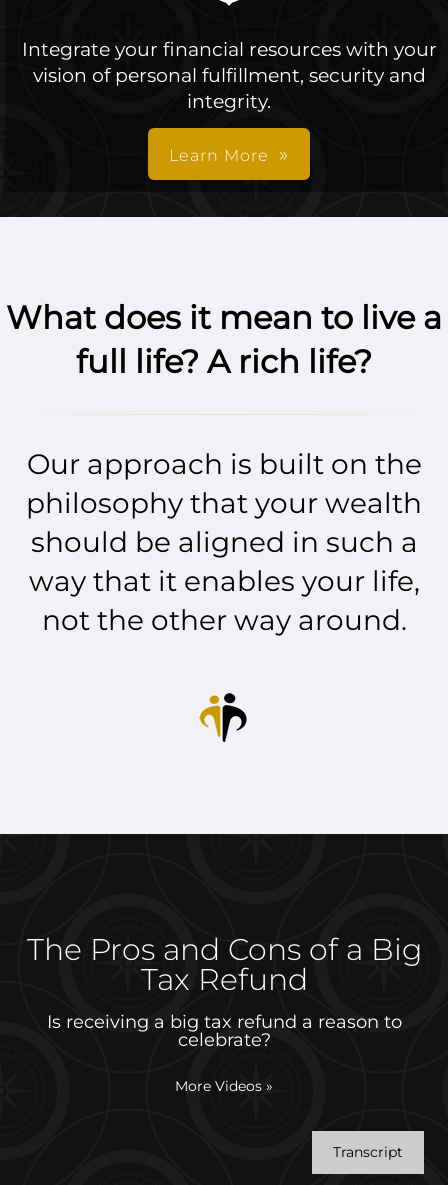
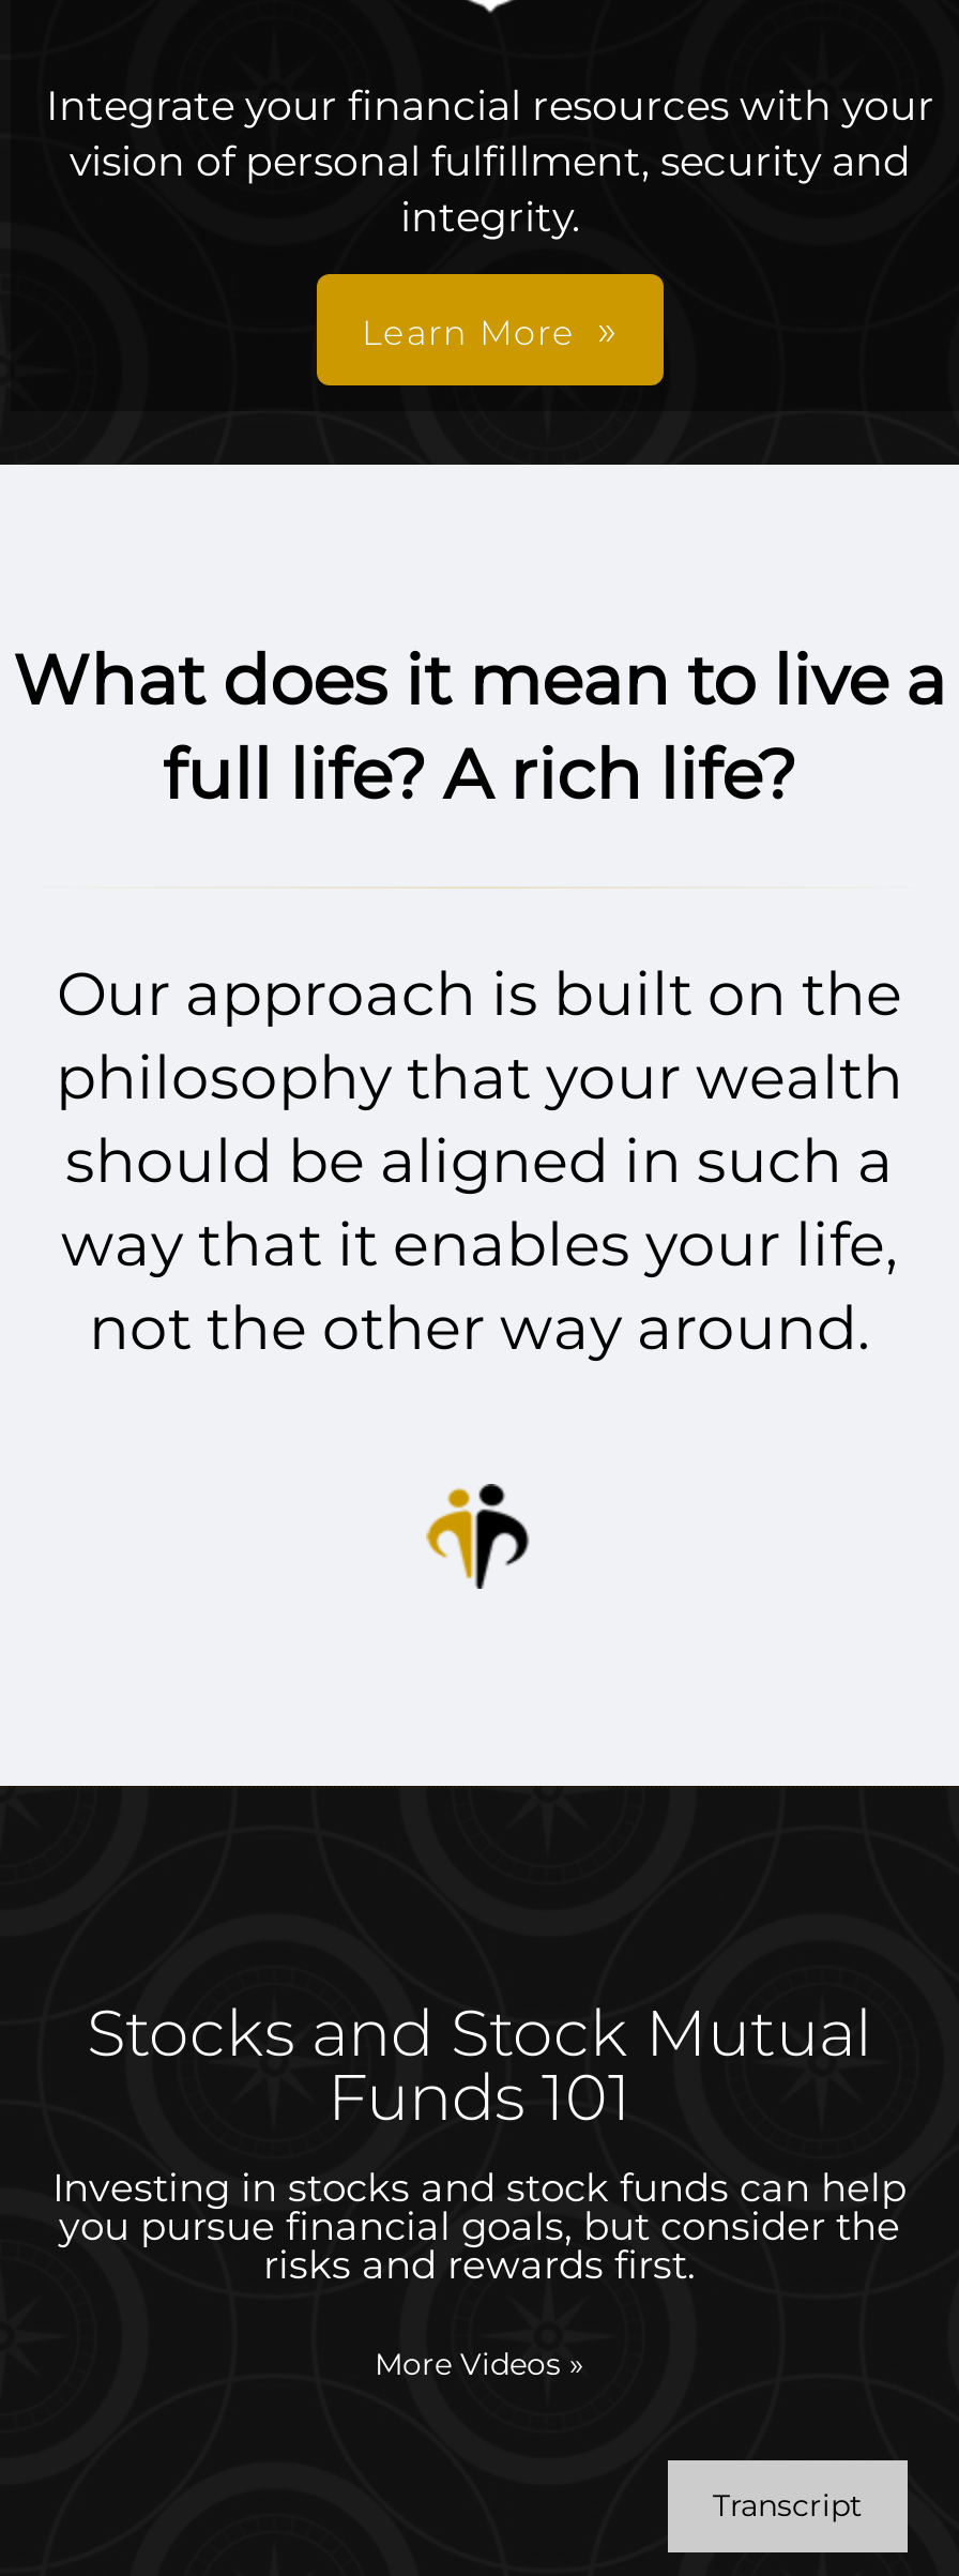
- The Pros and Cons of a Big
- Tax Refund
- Is receiving a big tax refund a reason to
- celebrate?
+ Stocks and Stock Mutual
+ Funds 101
+ Investing in stocks and stock funds can help
+ you pursue financial goals, but consider the
+ risks and rewards first.
